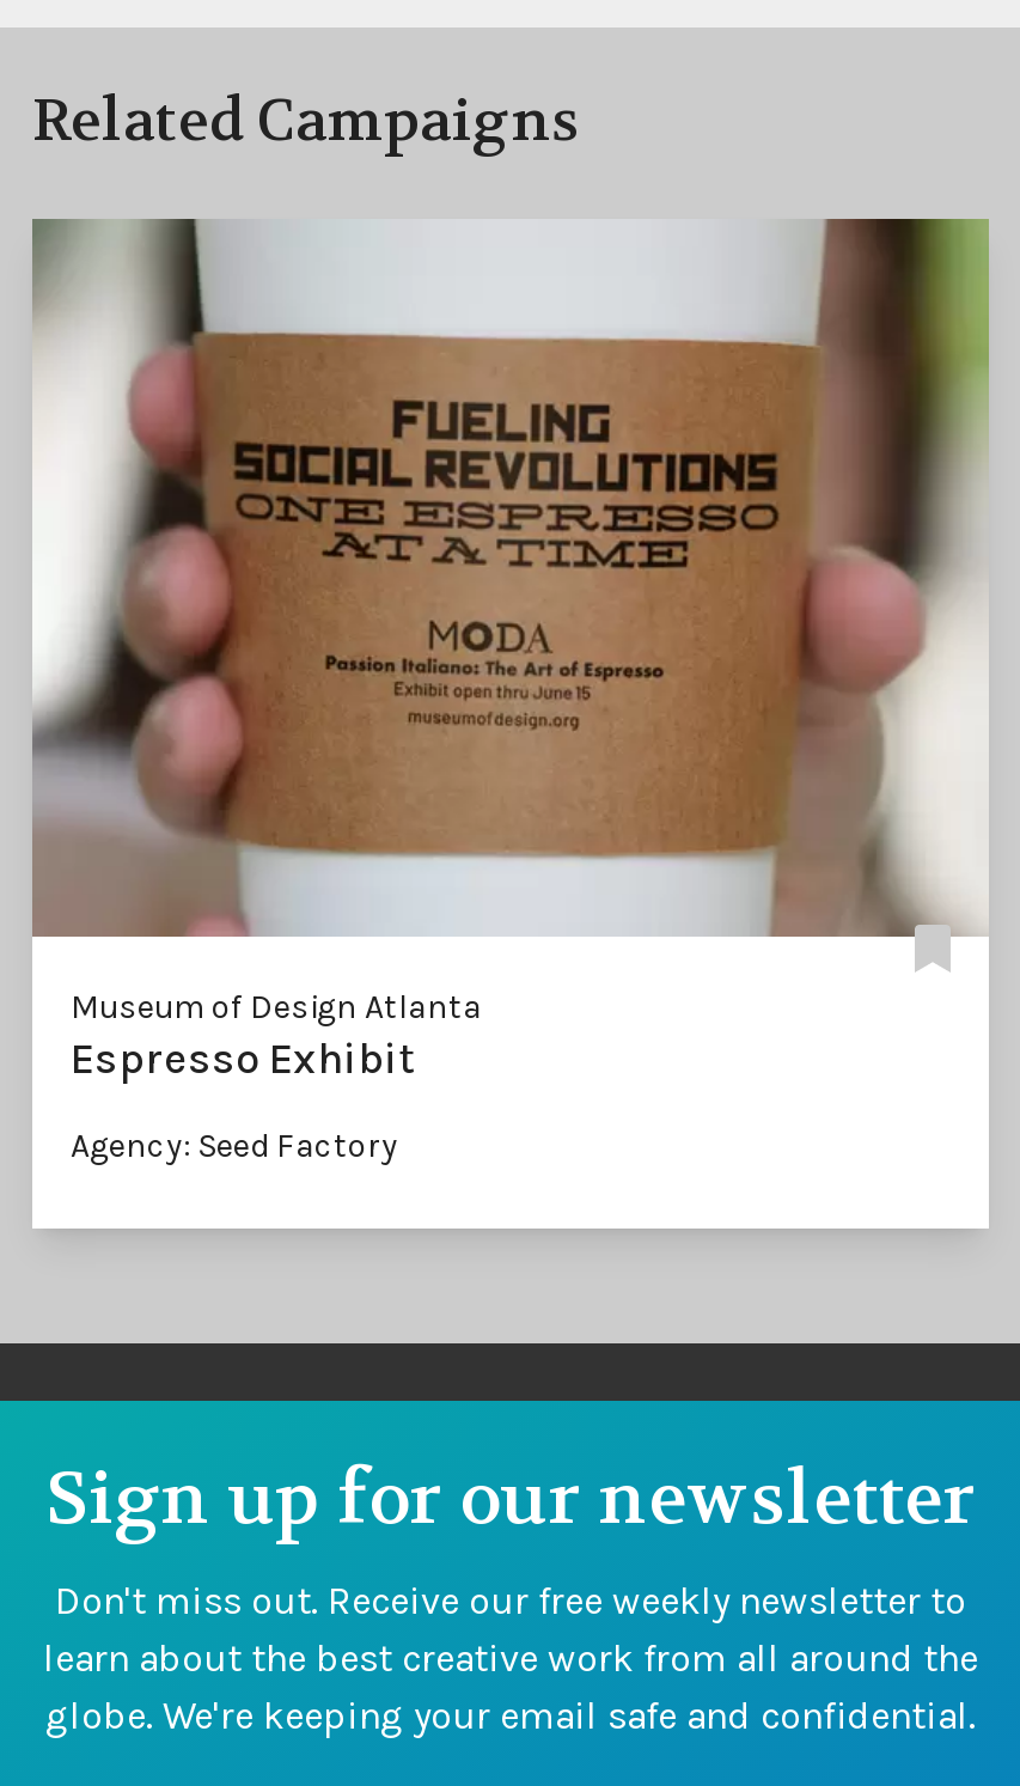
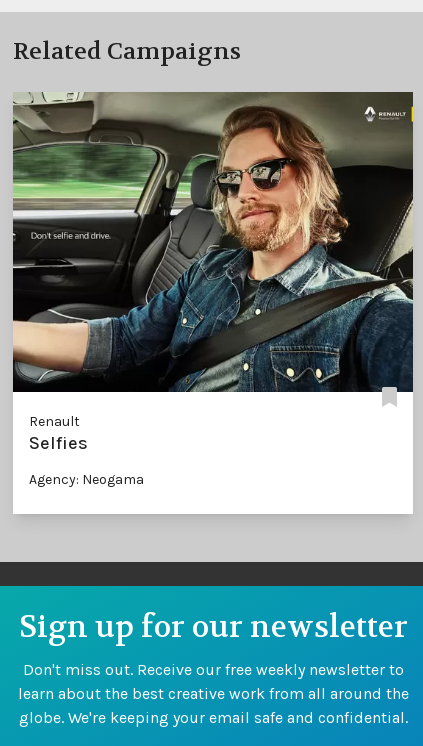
- [image]
- Museum of Design Atlanta
- Espresso Exhibit
+ [image]
+ Renault
+ Selfies

- Agency: Seed Factory
+ Agency: Neogama
